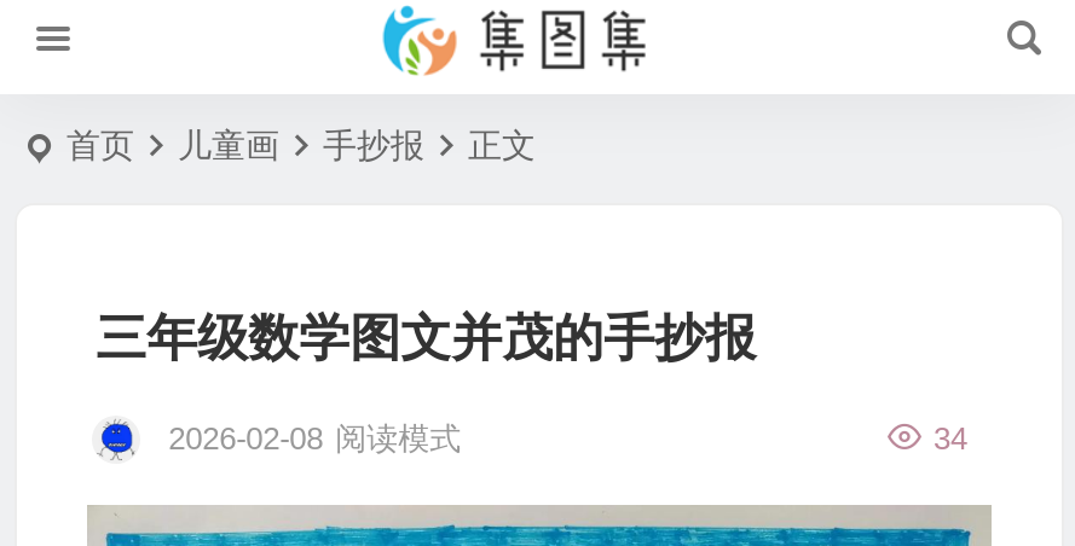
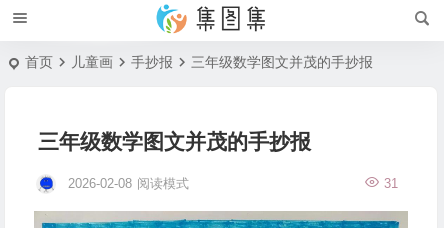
- 正文
+ 三年级数学图文并茂的手抄报

- 34
+ 31
